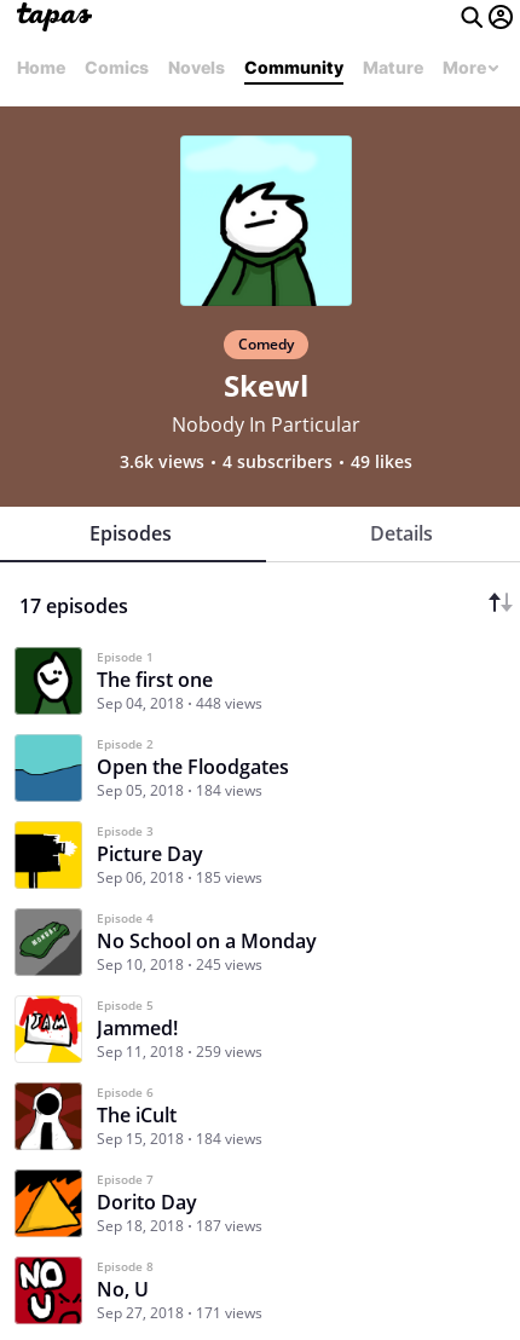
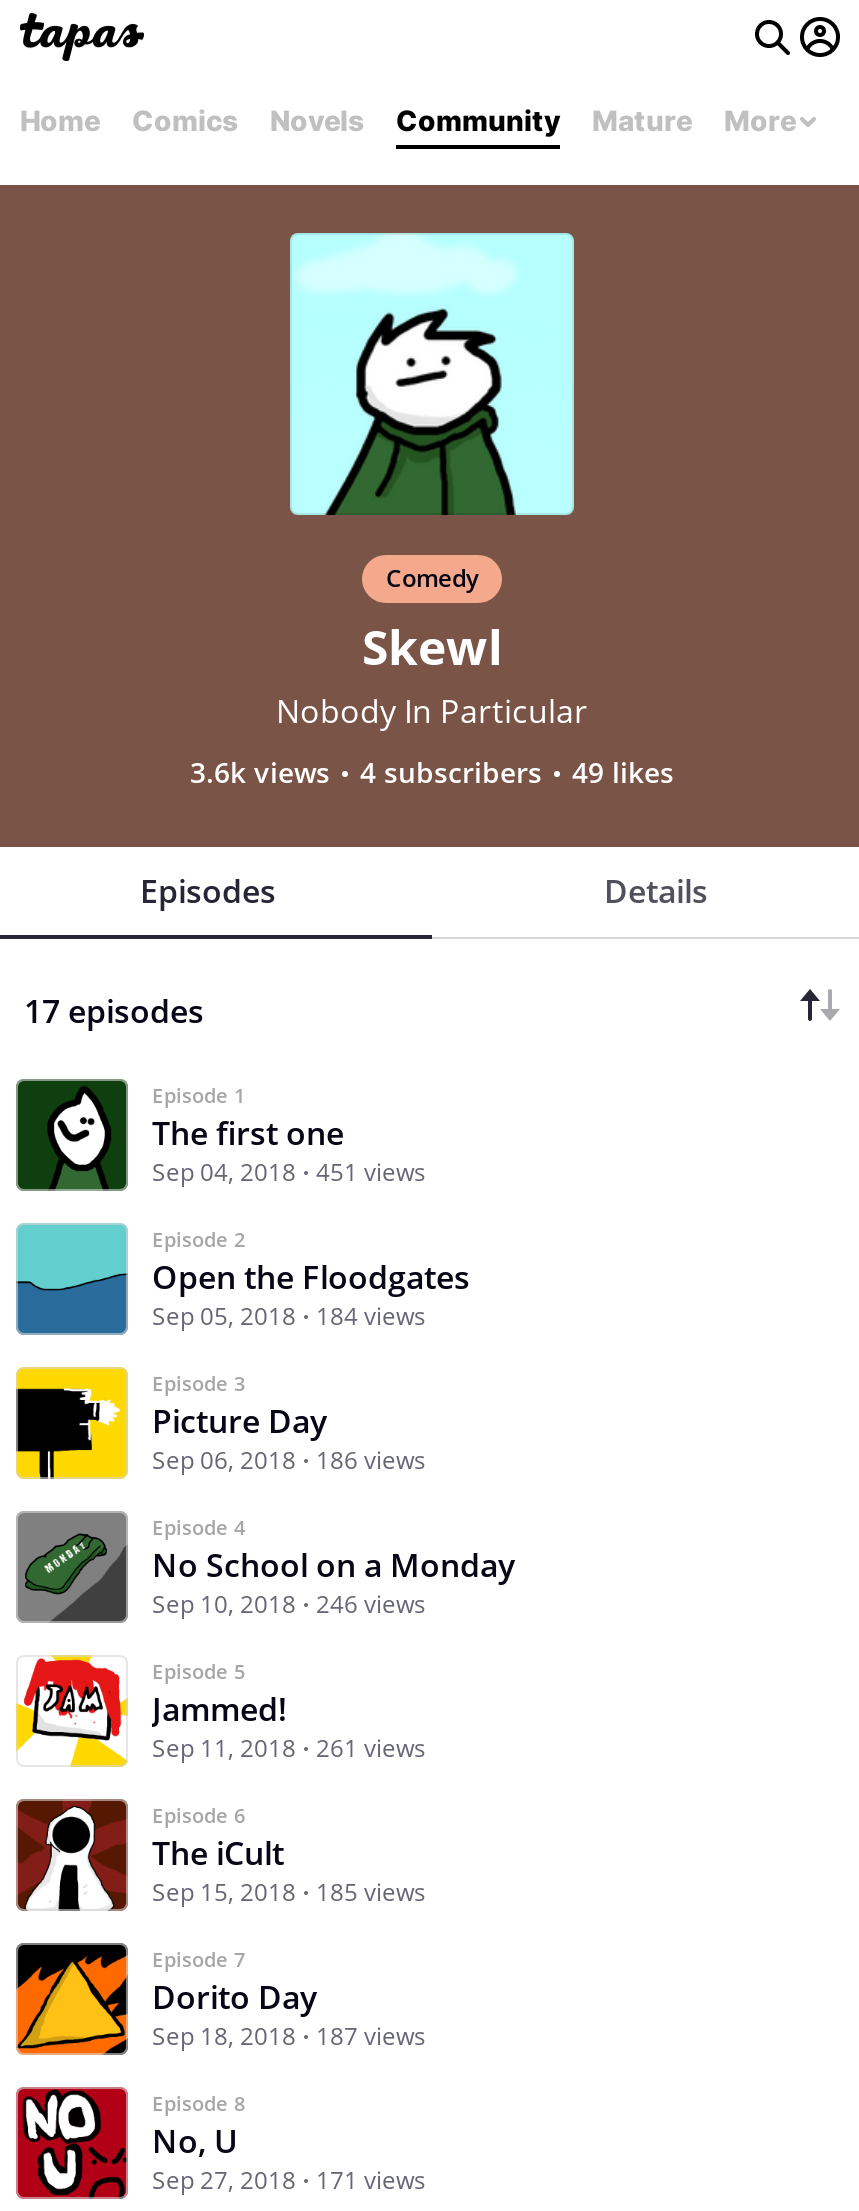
- Sep 04, 2018 448 views
+ Sep 04, 2018 451 views

- Sep 06, 2018 185 views
+ Sep 06, 2018 186 views

- Sep 10, 2018 245 views
+ Sep 10, 2018 246 views

- Sep 11, 2018 259 views
+ Sep 11, 2018 261 views

- Sep 15, 2018 184 views
+ Sep 15, 2018 185 views
